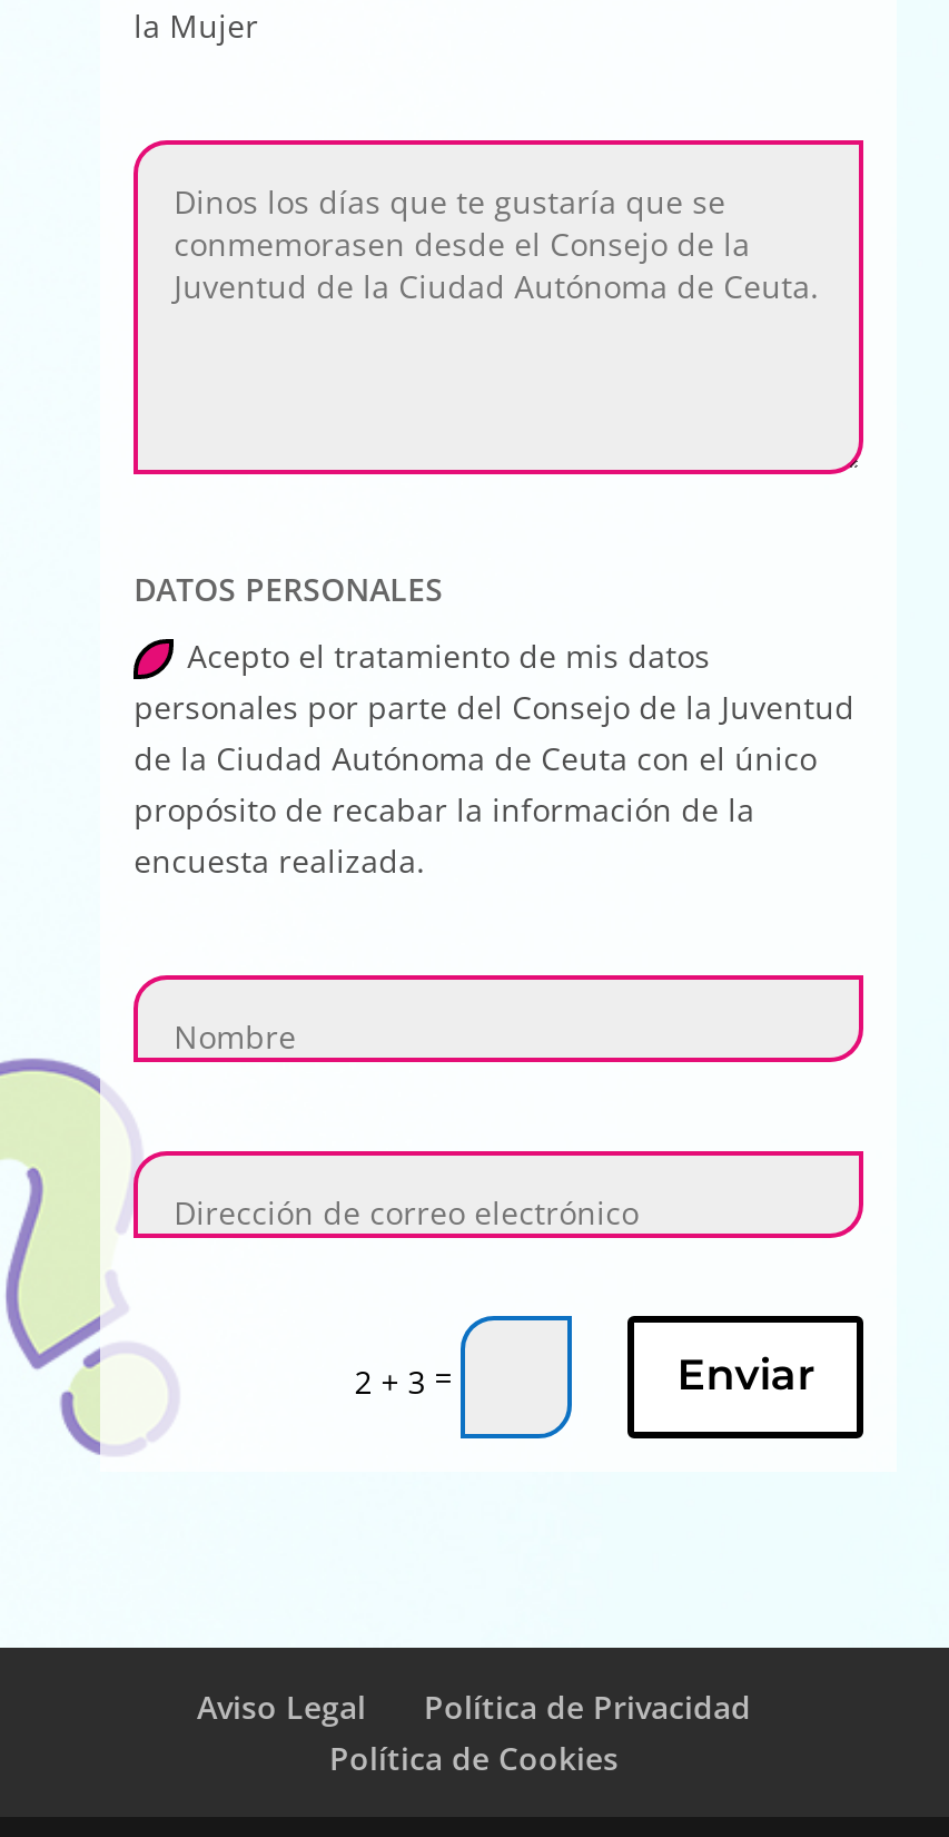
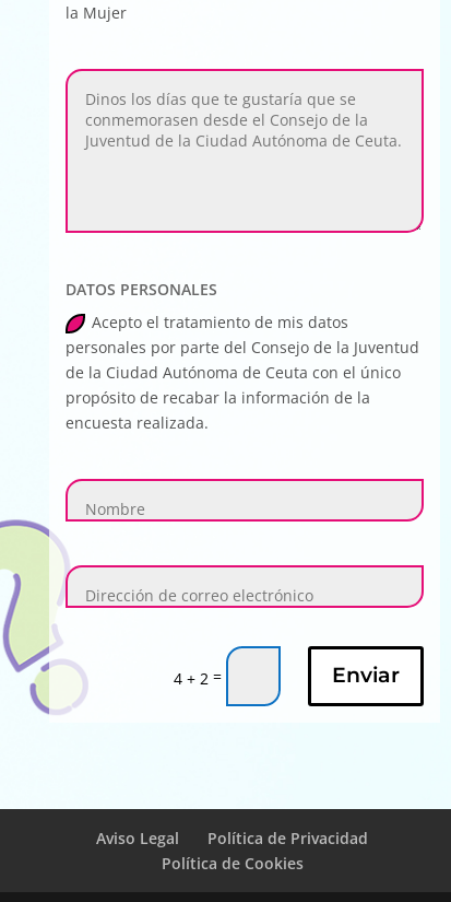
- 2 + 3 =
+ 4 + 2 =
